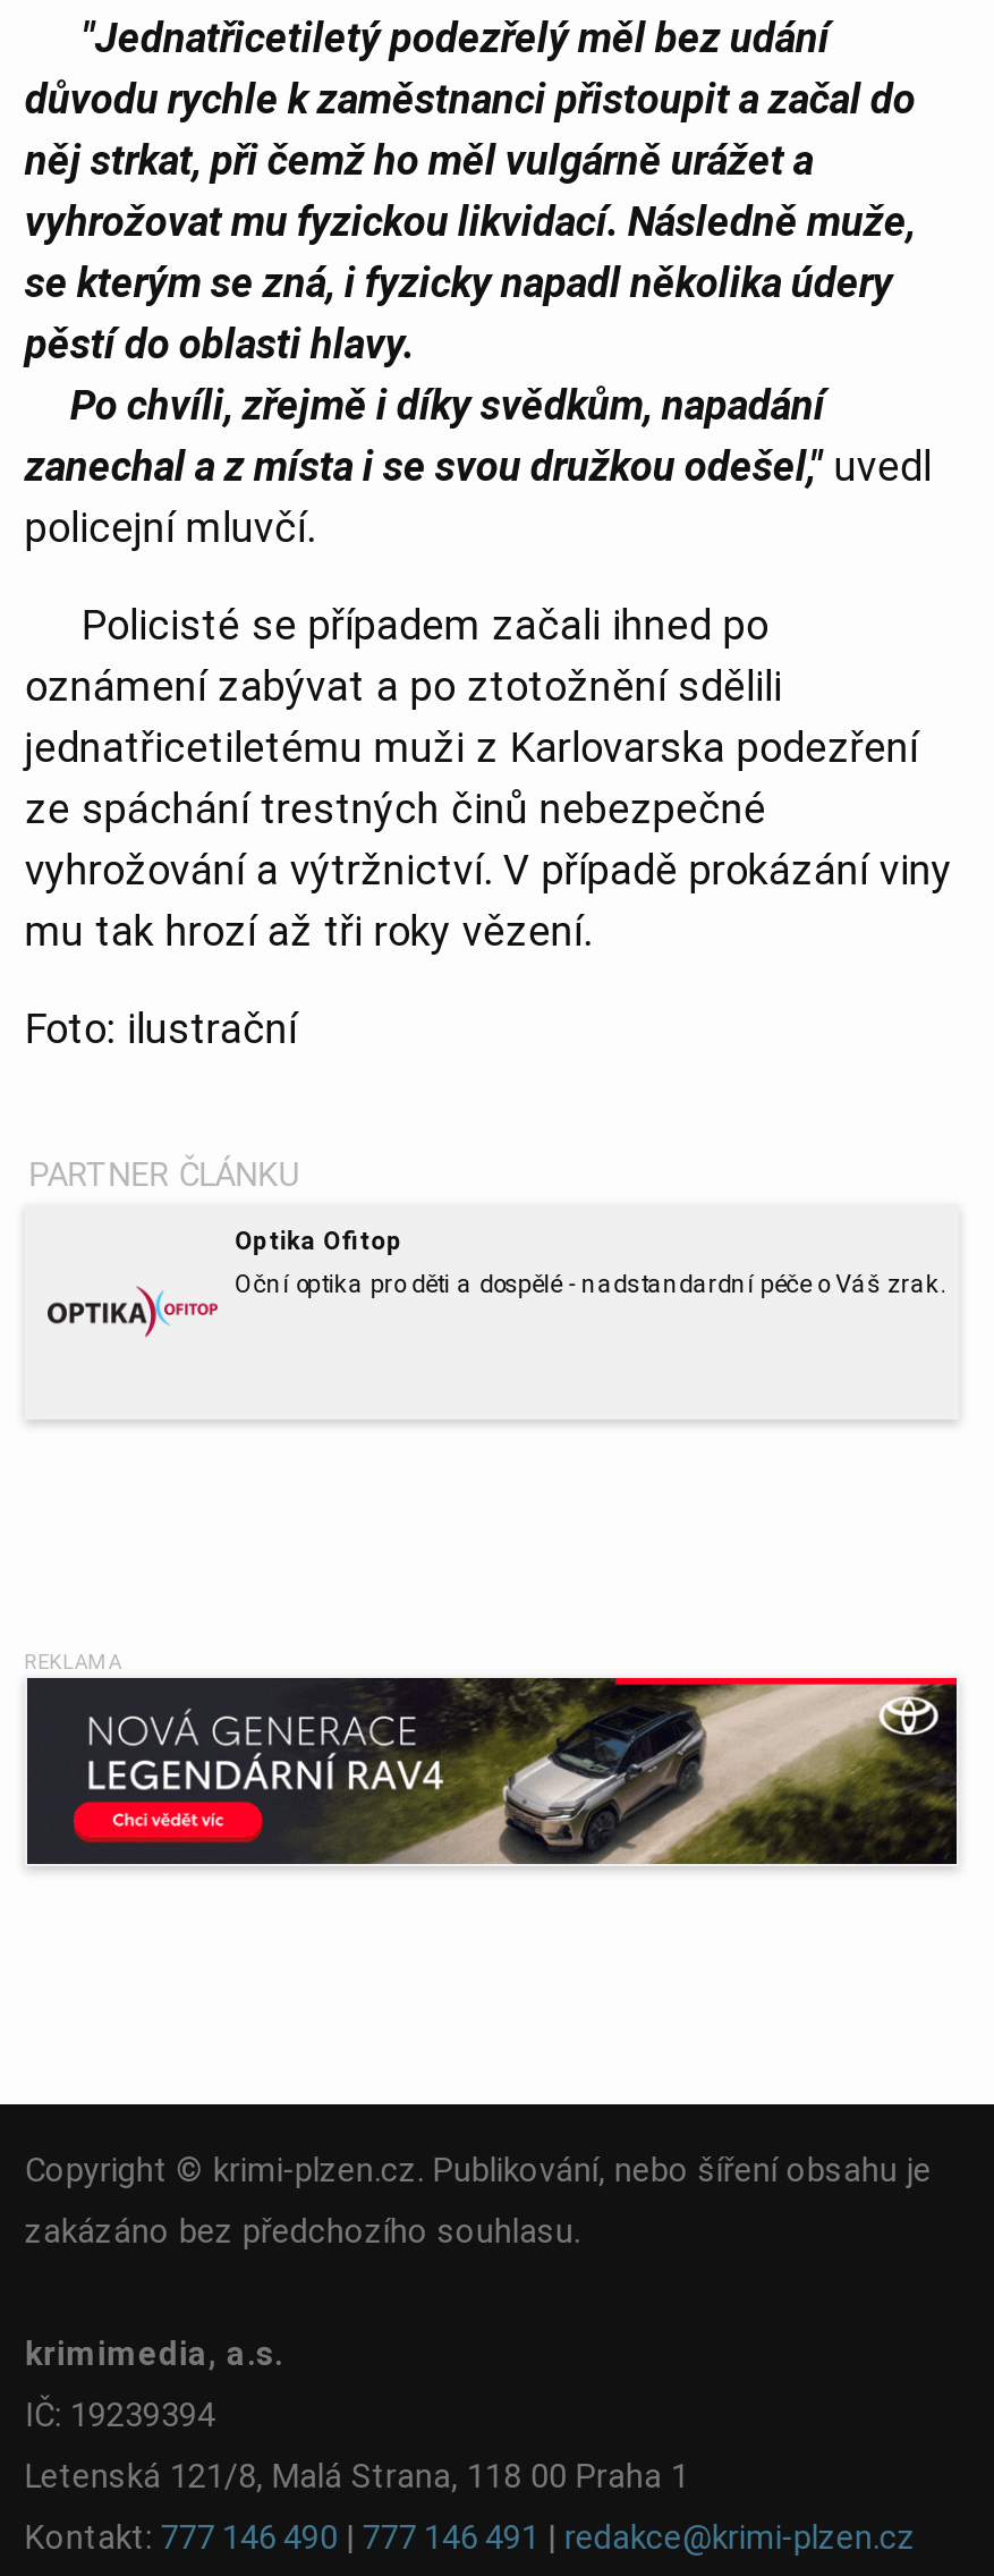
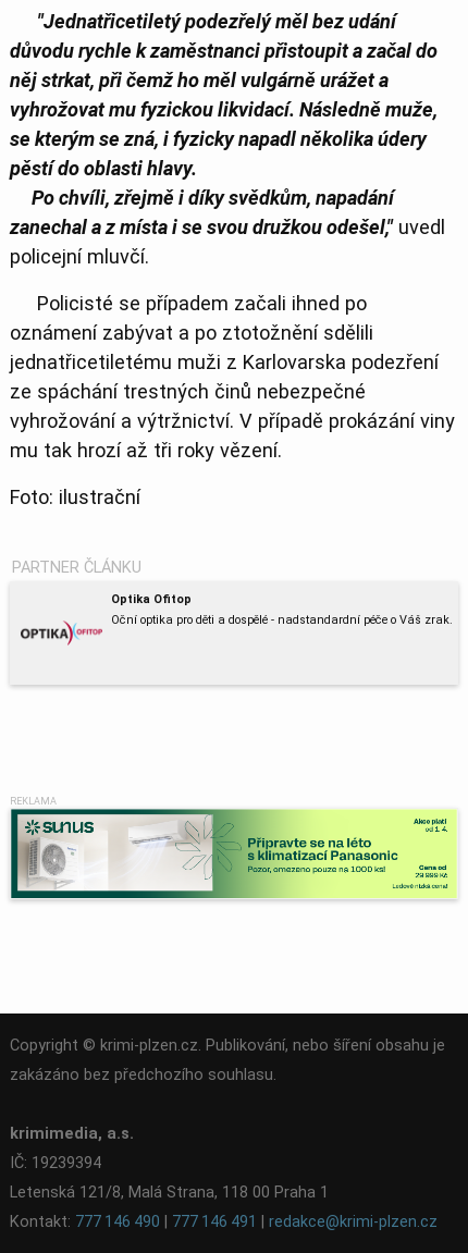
- [image]
+ [image]
